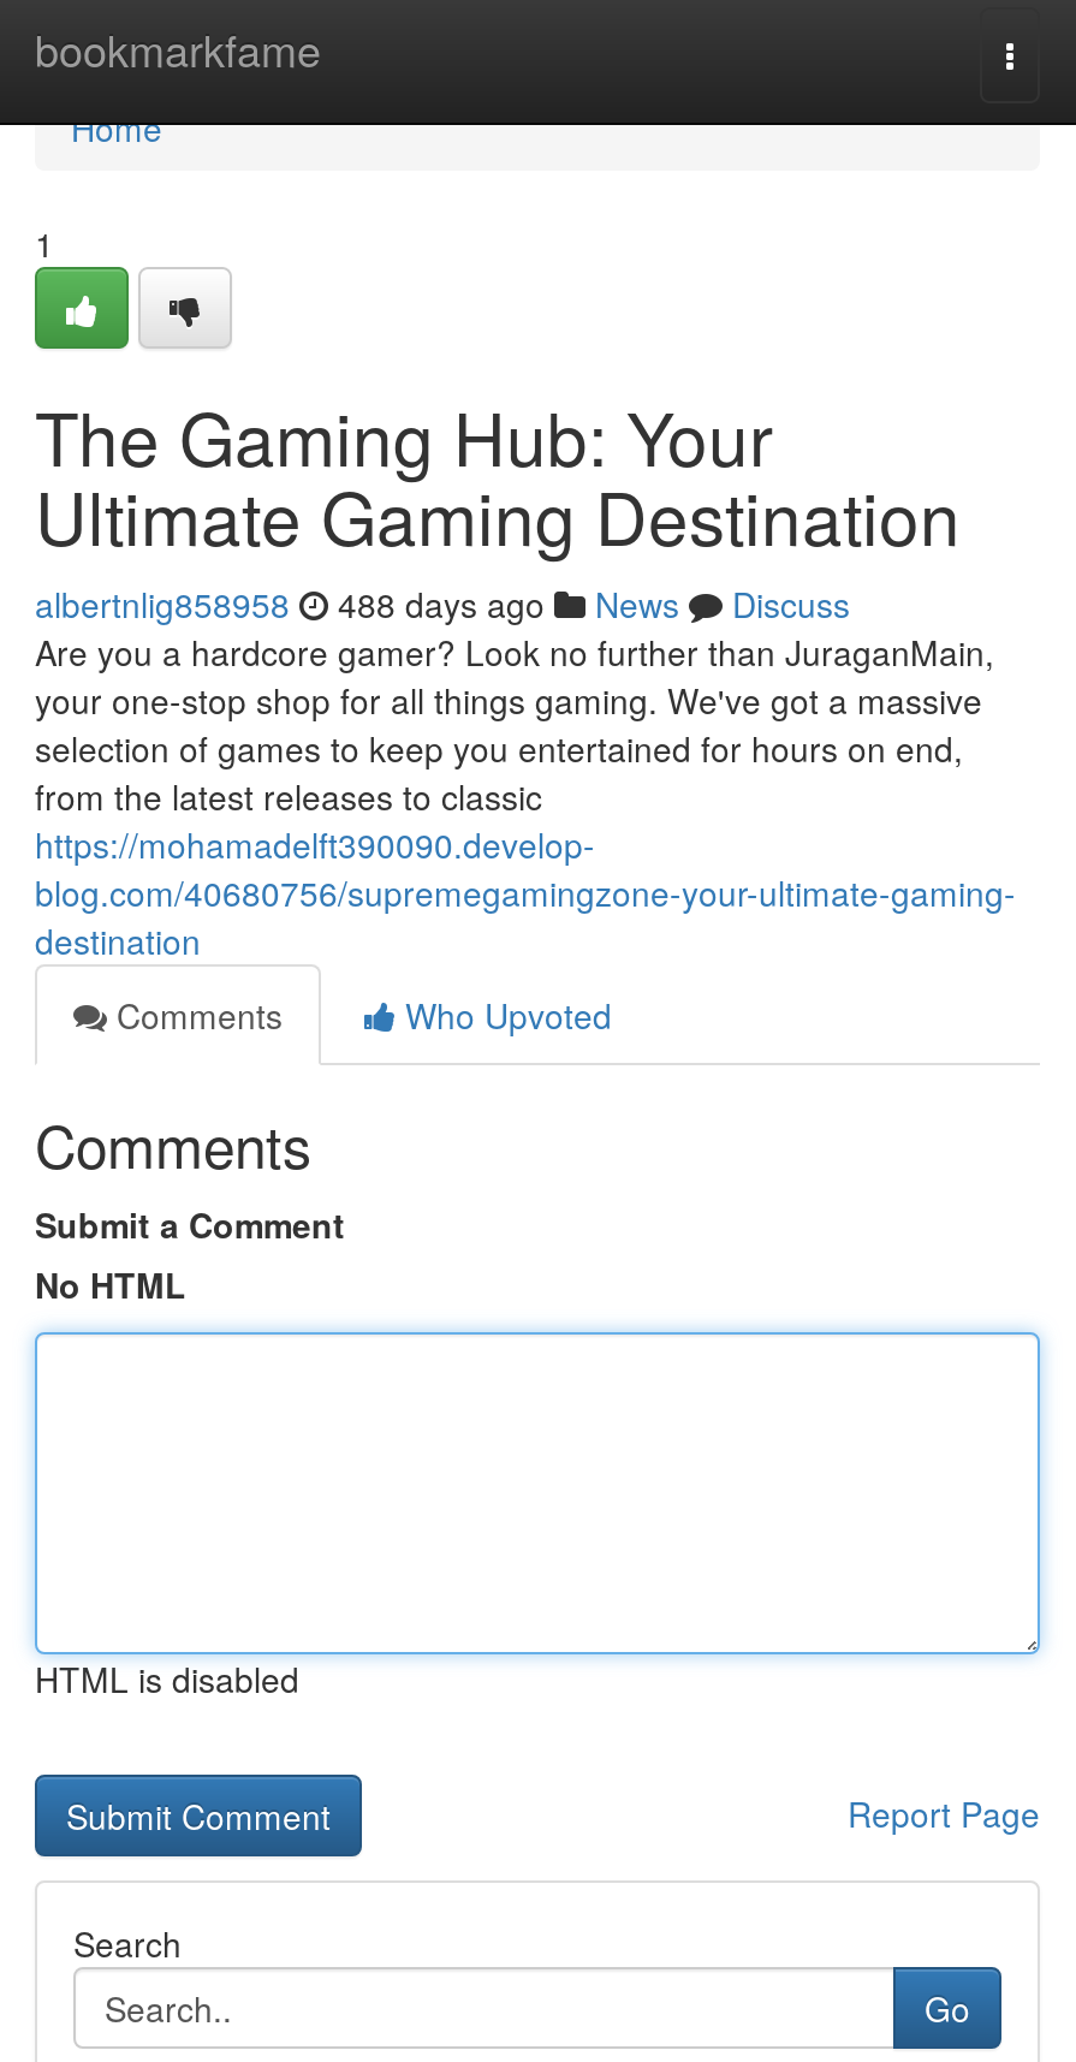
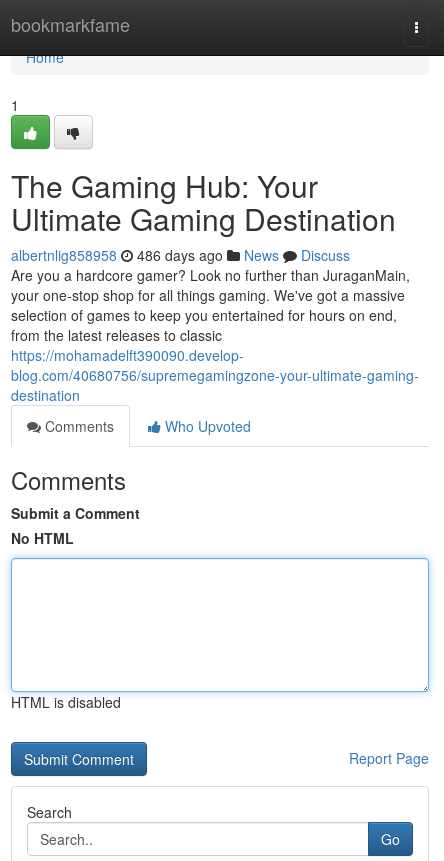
- albertnlig858958 488 days ago News Discuss
+ albertnlig858958 486 days ago News Discuss
